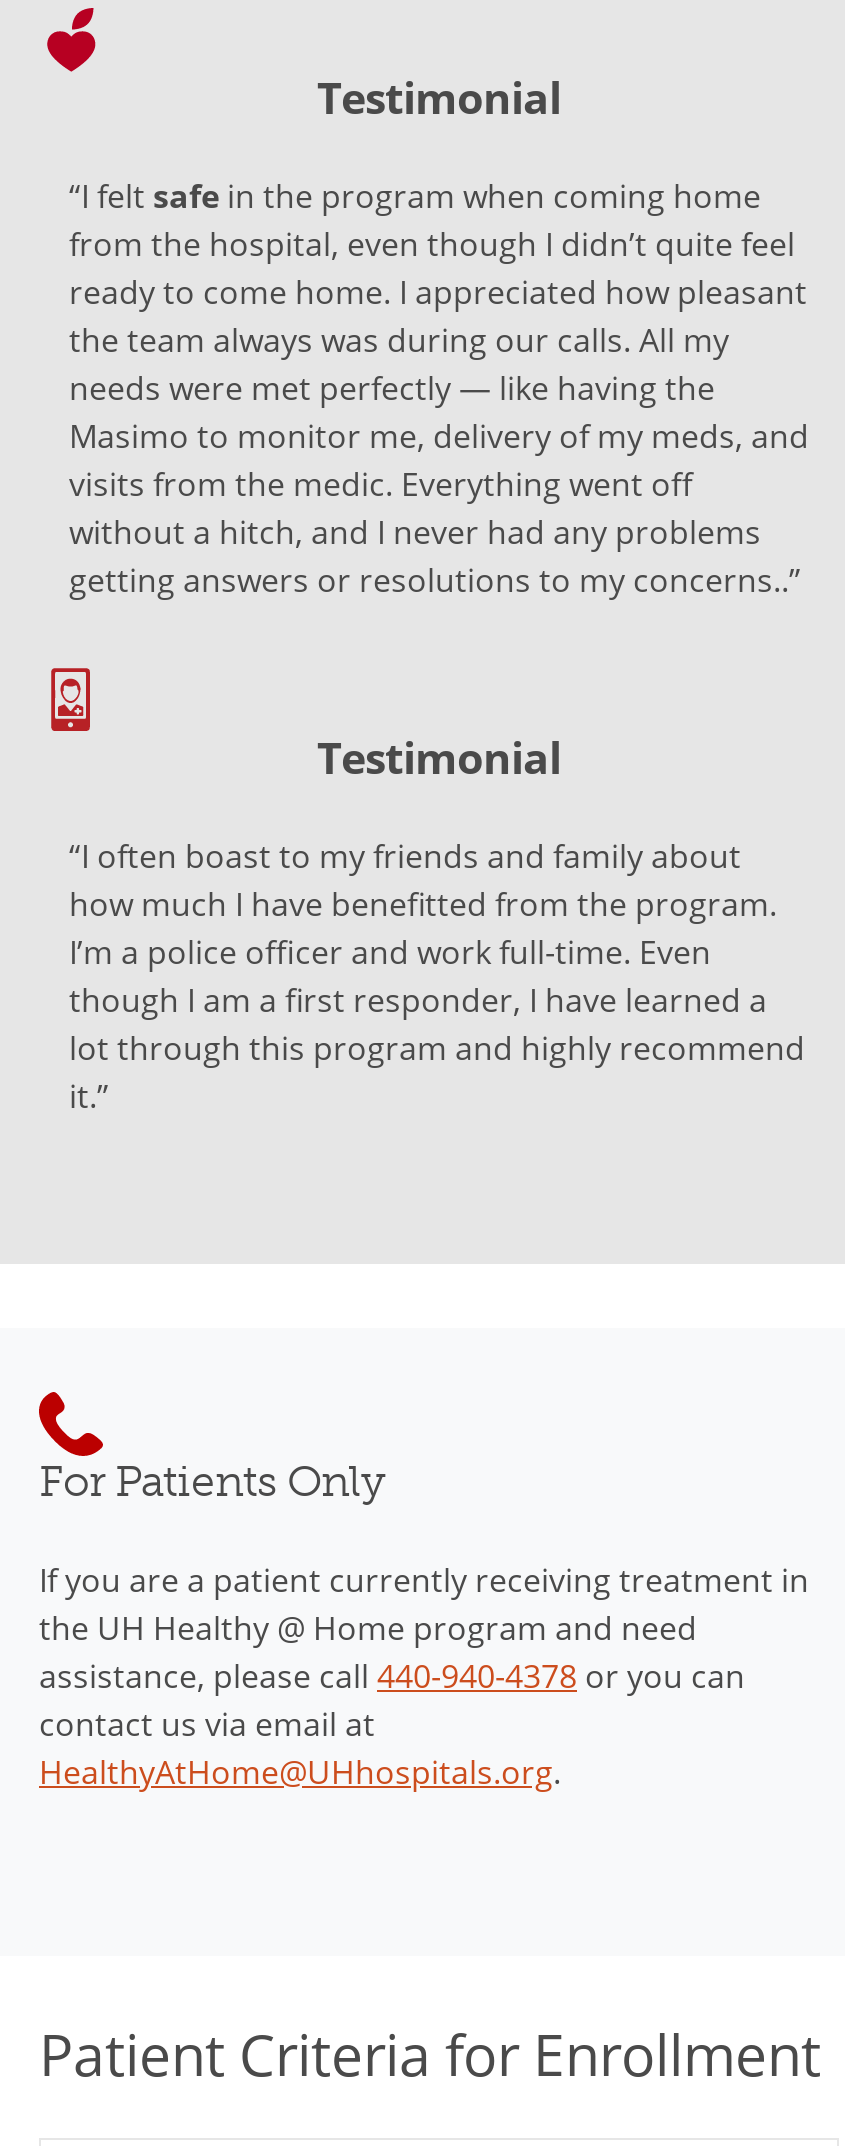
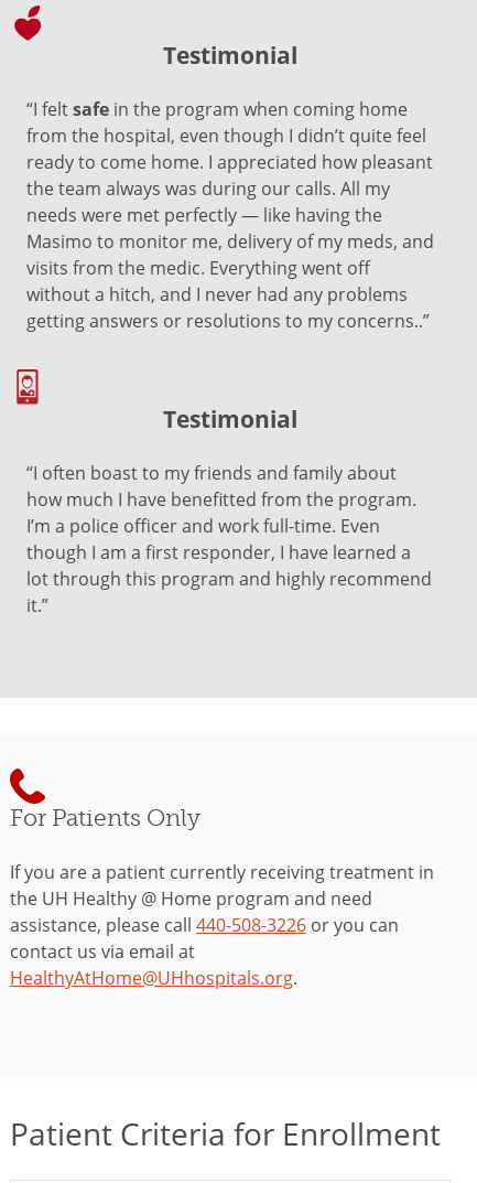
- assistance, please call 440-940-4378 or you can
+ assistance, please call 440-508-3226 or you can
